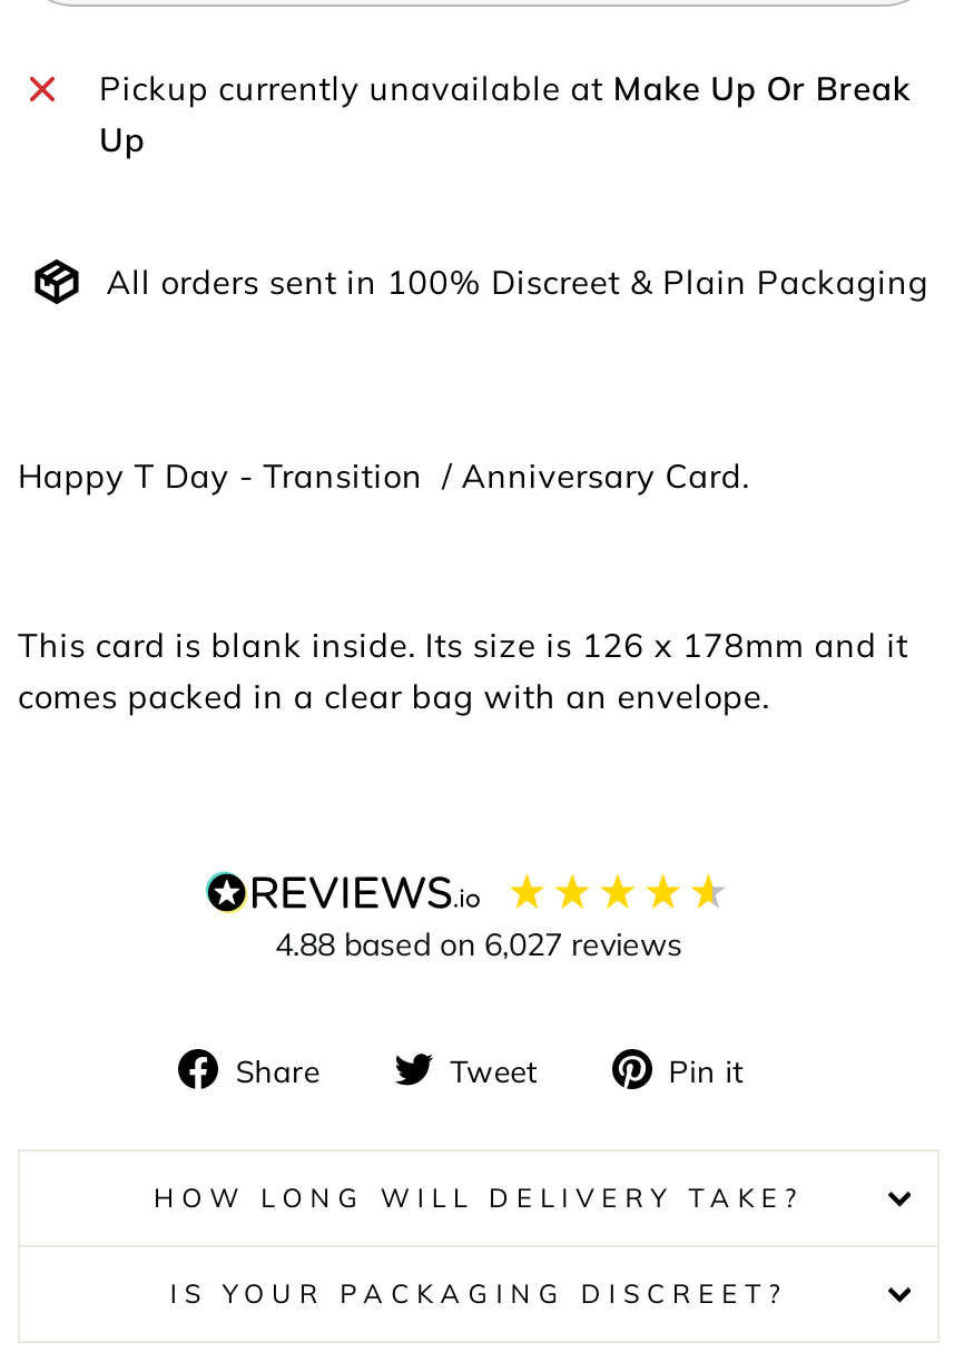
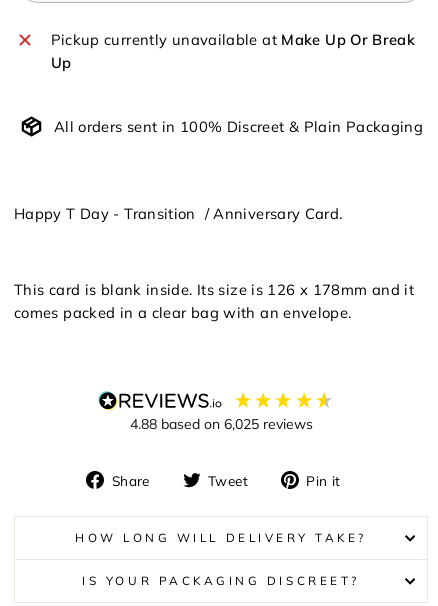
- 4.88 based on 6,027 reviews
+ 4.88 based on 6,025 reviews
